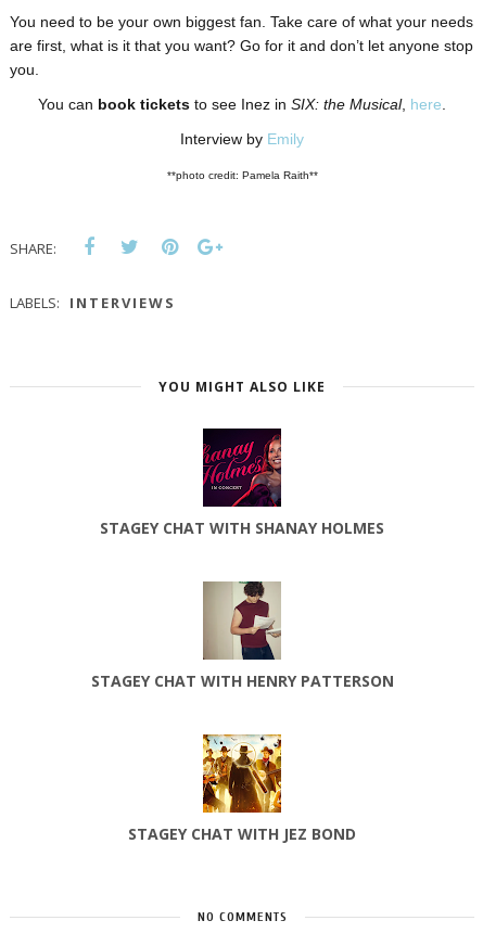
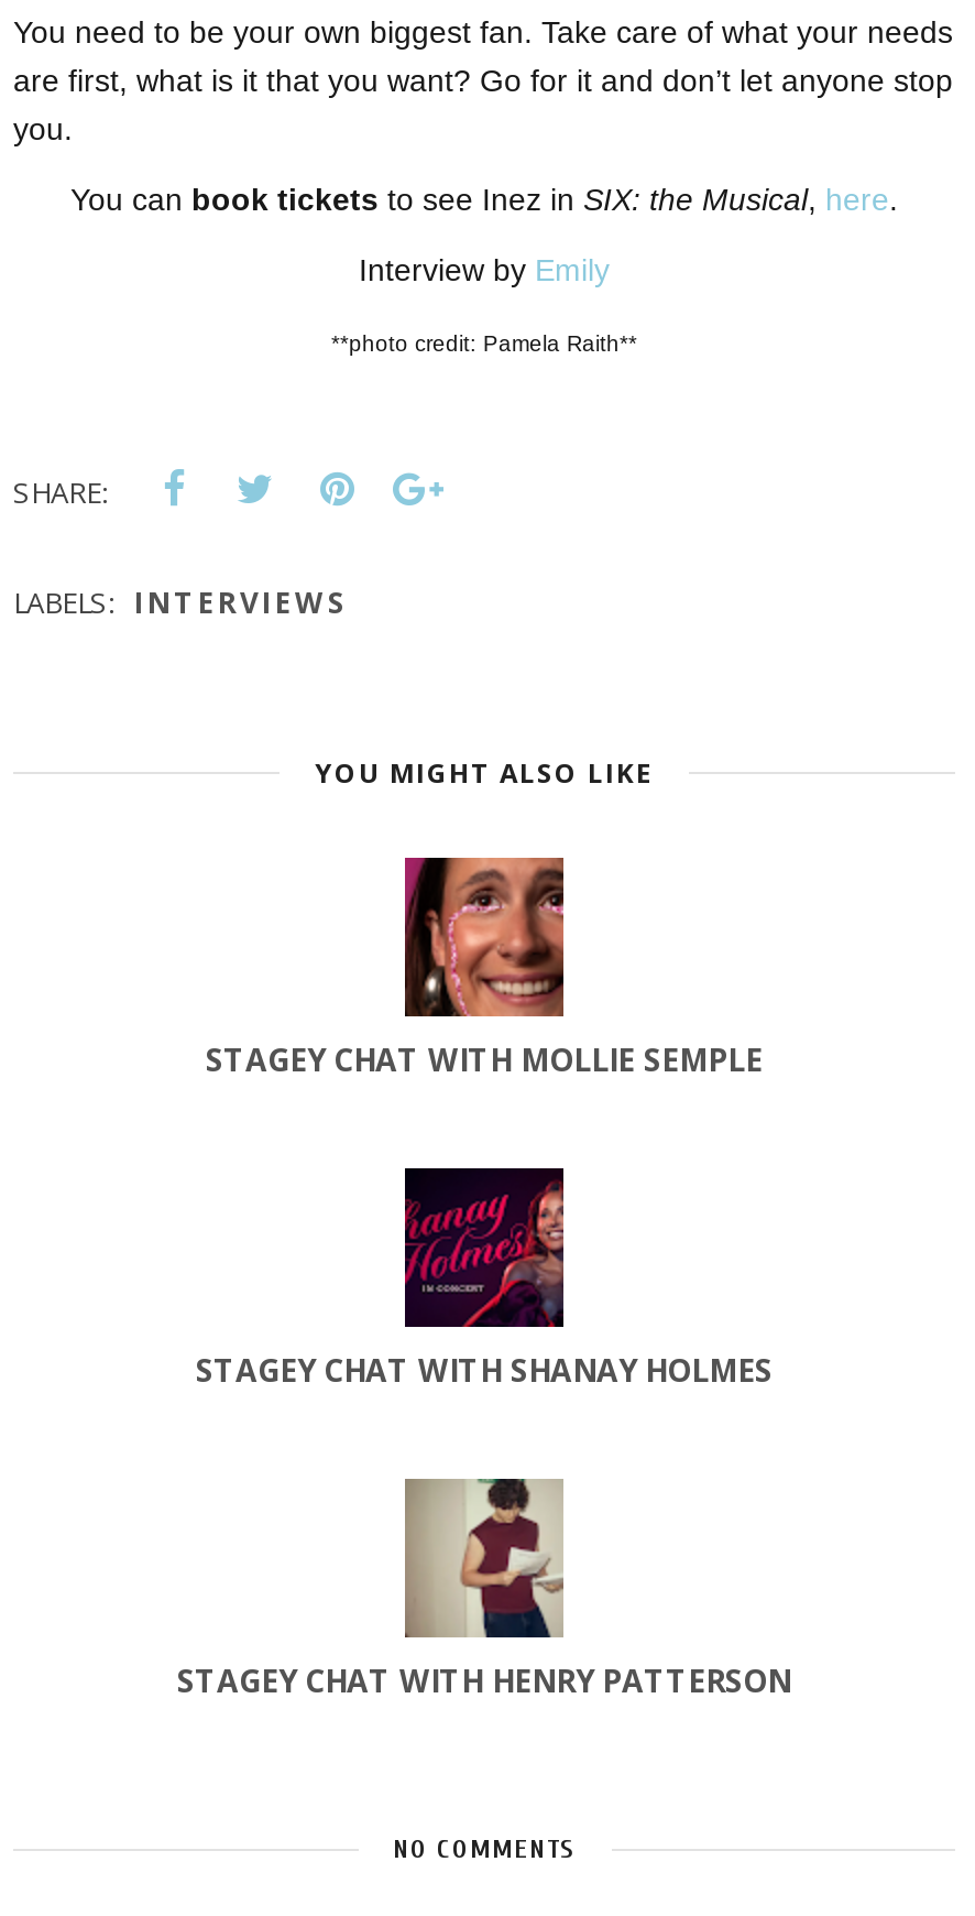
+ [image]
+ STAGEY CHAT WITH MOLLIE SEMPLE

moved down: [image] | STAGEY CHAT WITH SHANAY HOLMES | STAGEY CHAT WITH HENRY PATTERSON

- [image]
- STAGEY CHAT WITH JEZ BOND
